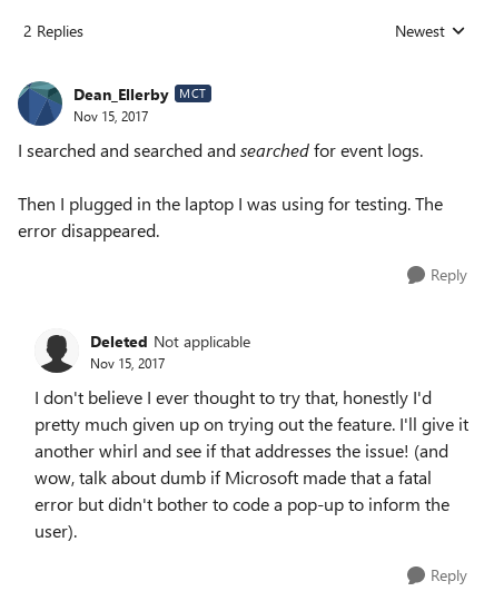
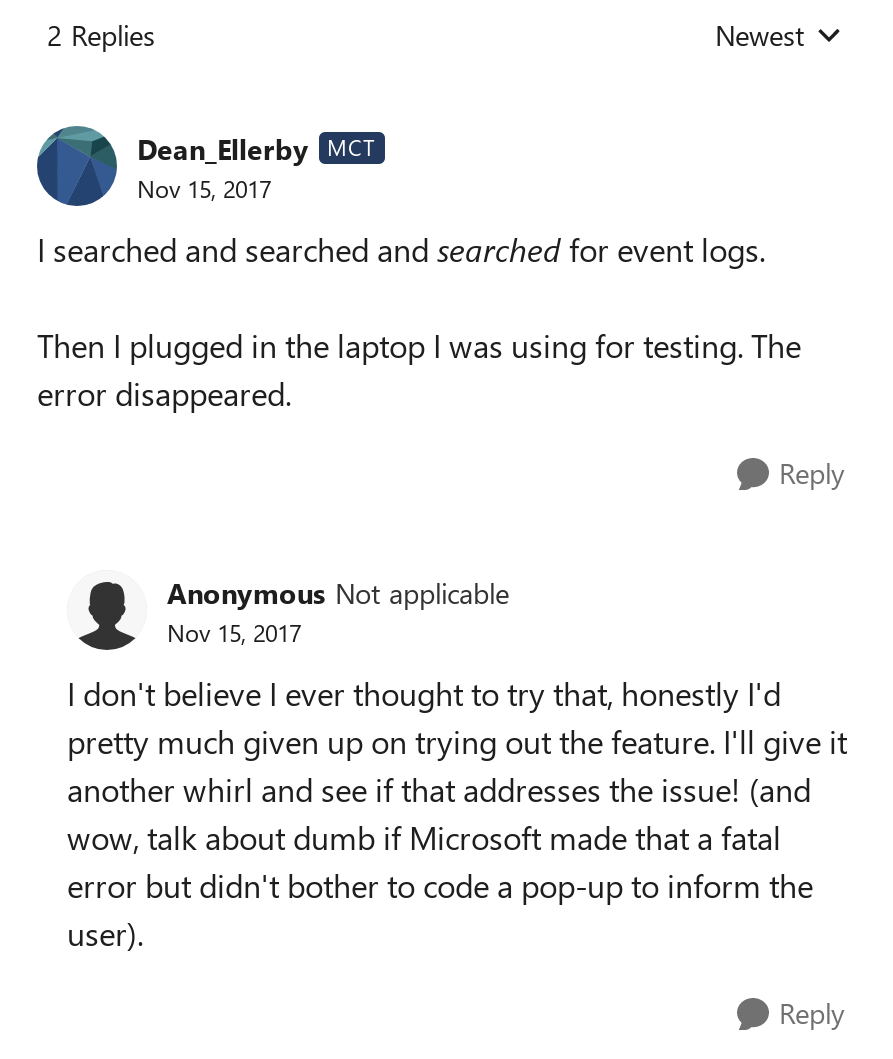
- Deleted Not applicable
+ Anonymous Not applicable
